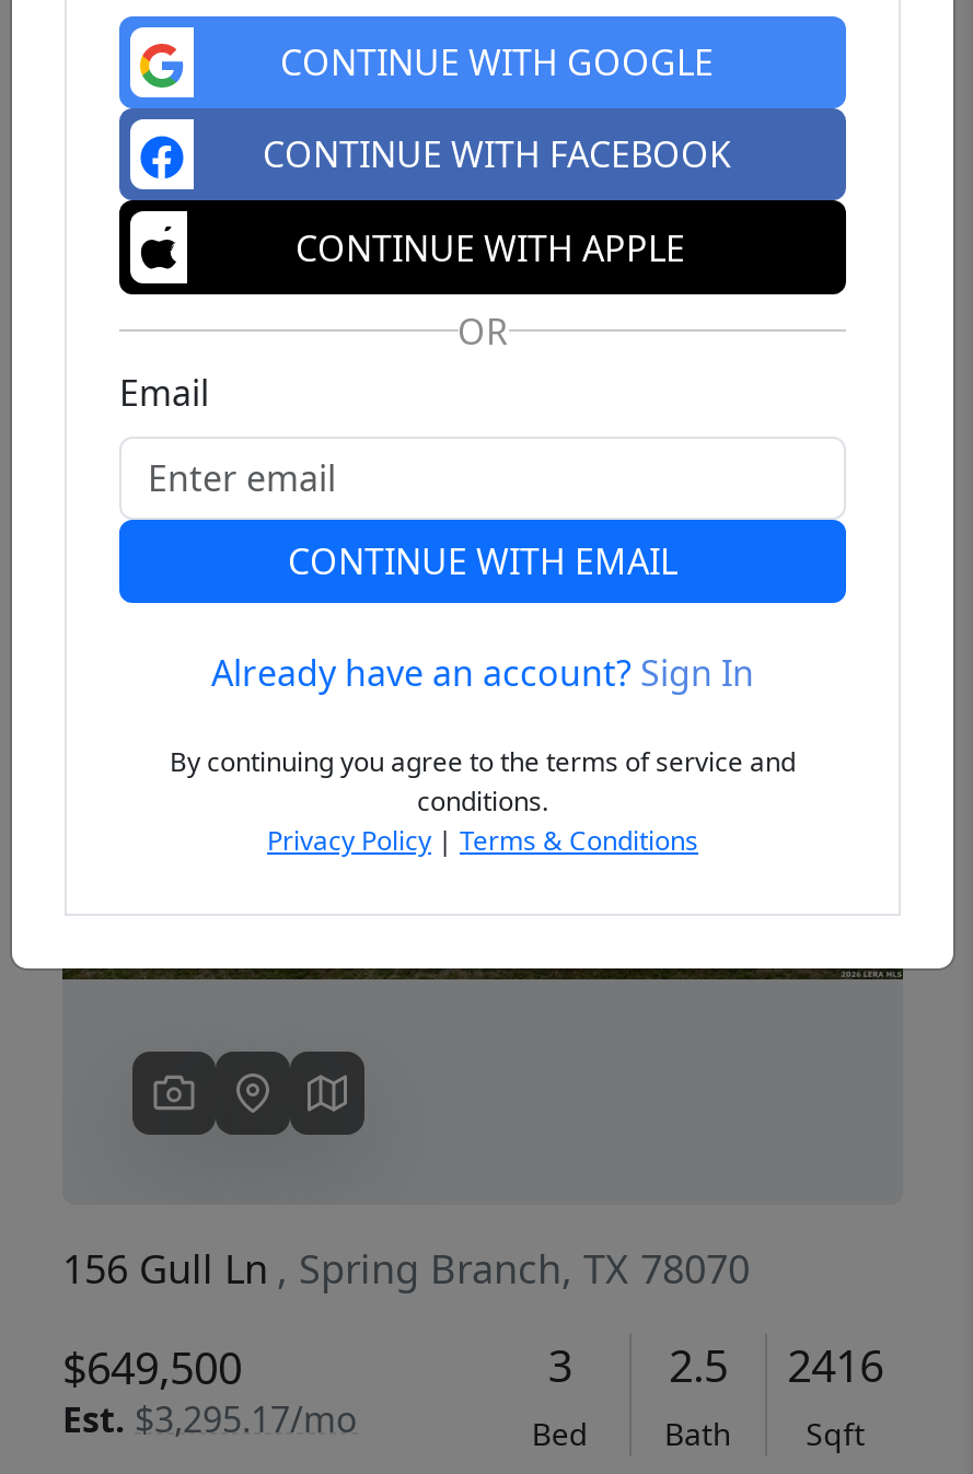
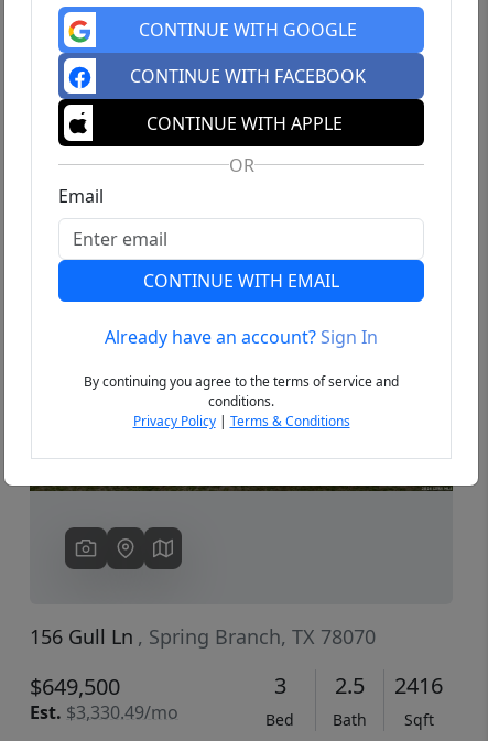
- Est. $3,295.17/mo
+ Est. $3,330.49/mo
